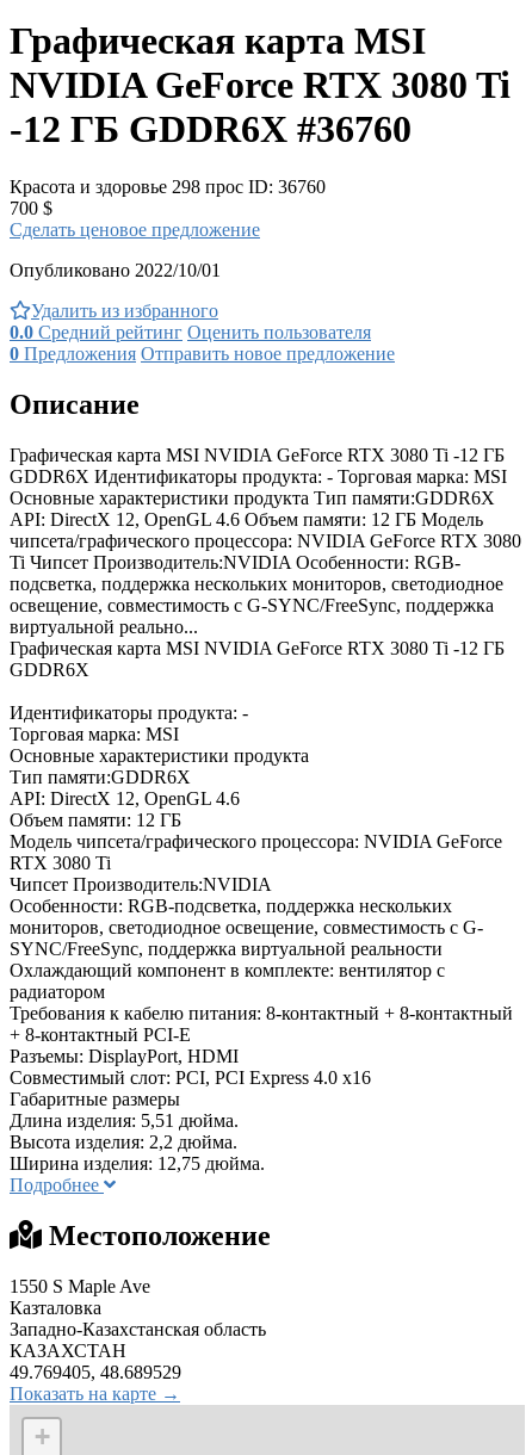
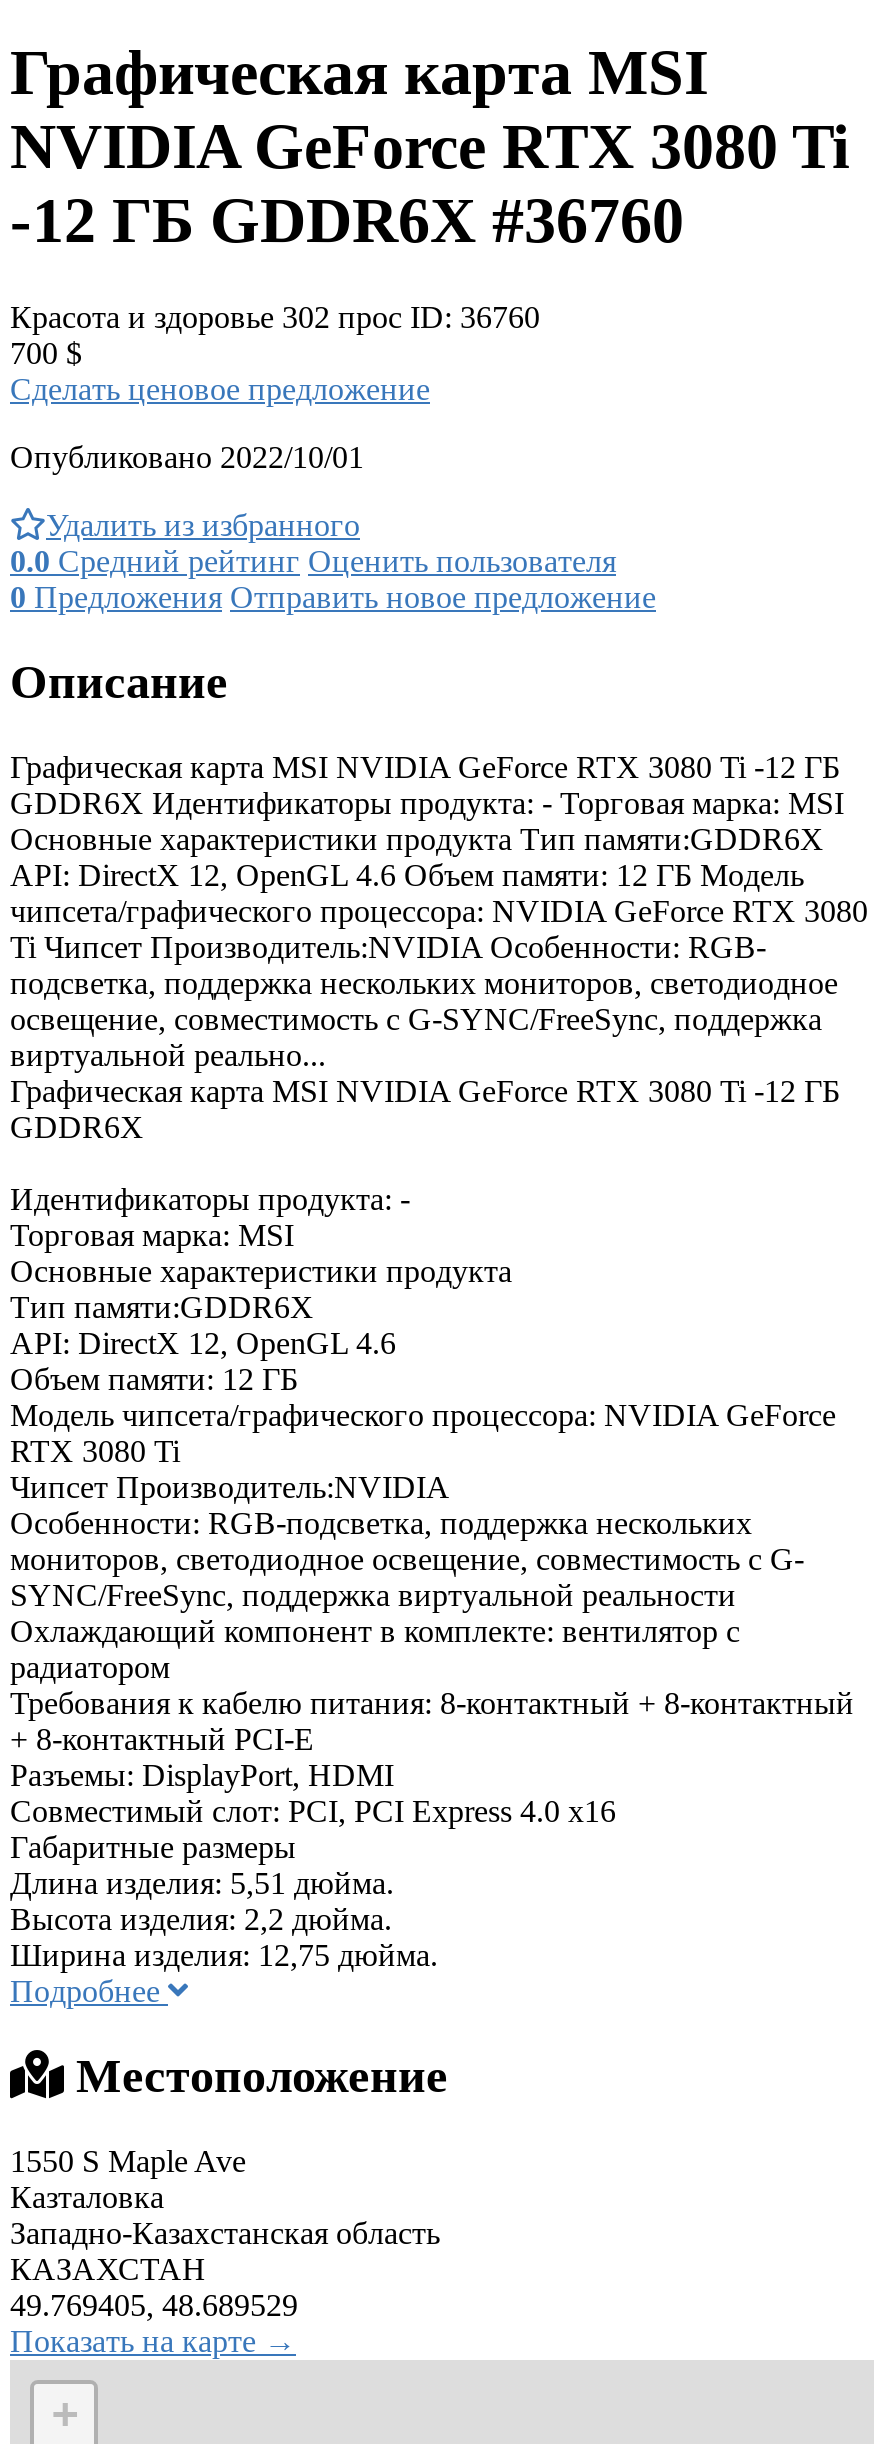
- Красота и здоровье 298 прос ID: 36760
+ Красота и здоровье 302 прос ID: 36760
